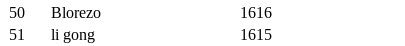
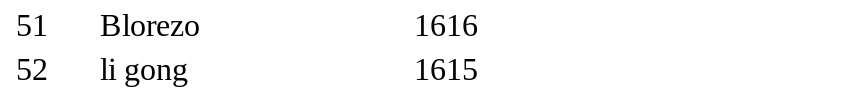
- 50 Blorezo
+ 51 Blorezo

- 51 li gong
+ 52 li gong
